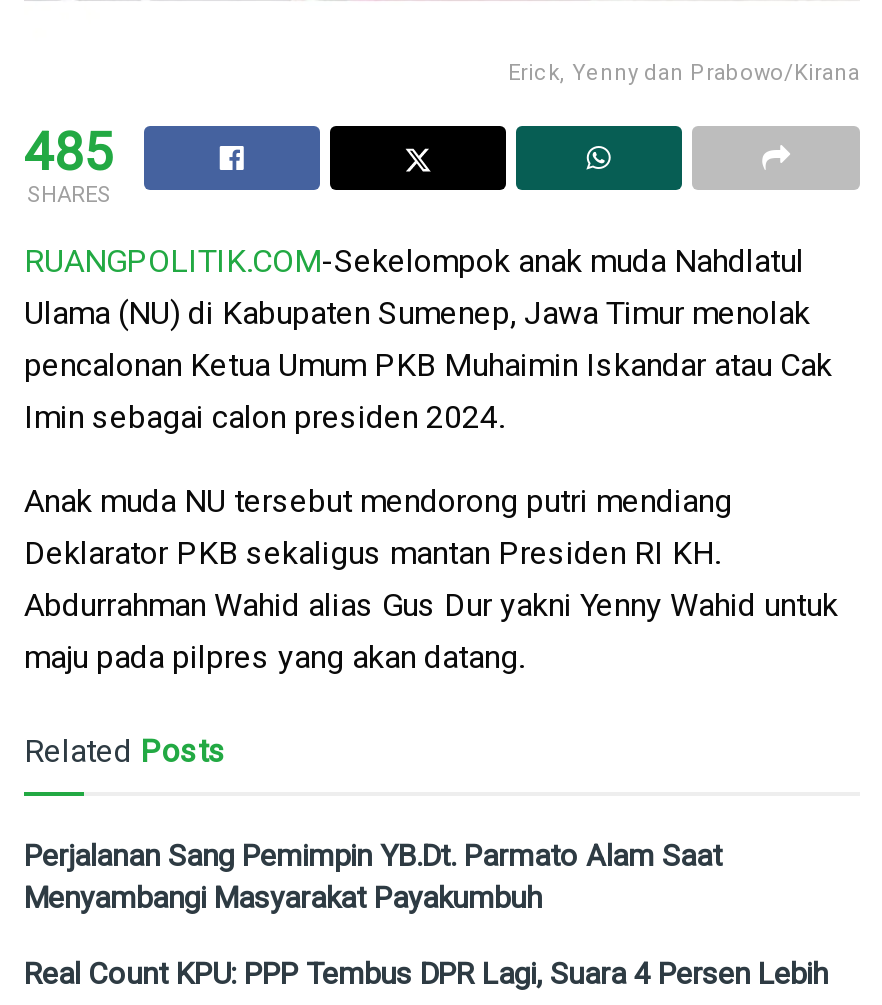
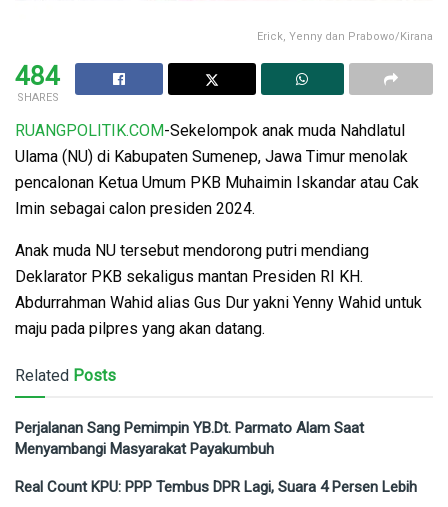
- 485
+ 484
